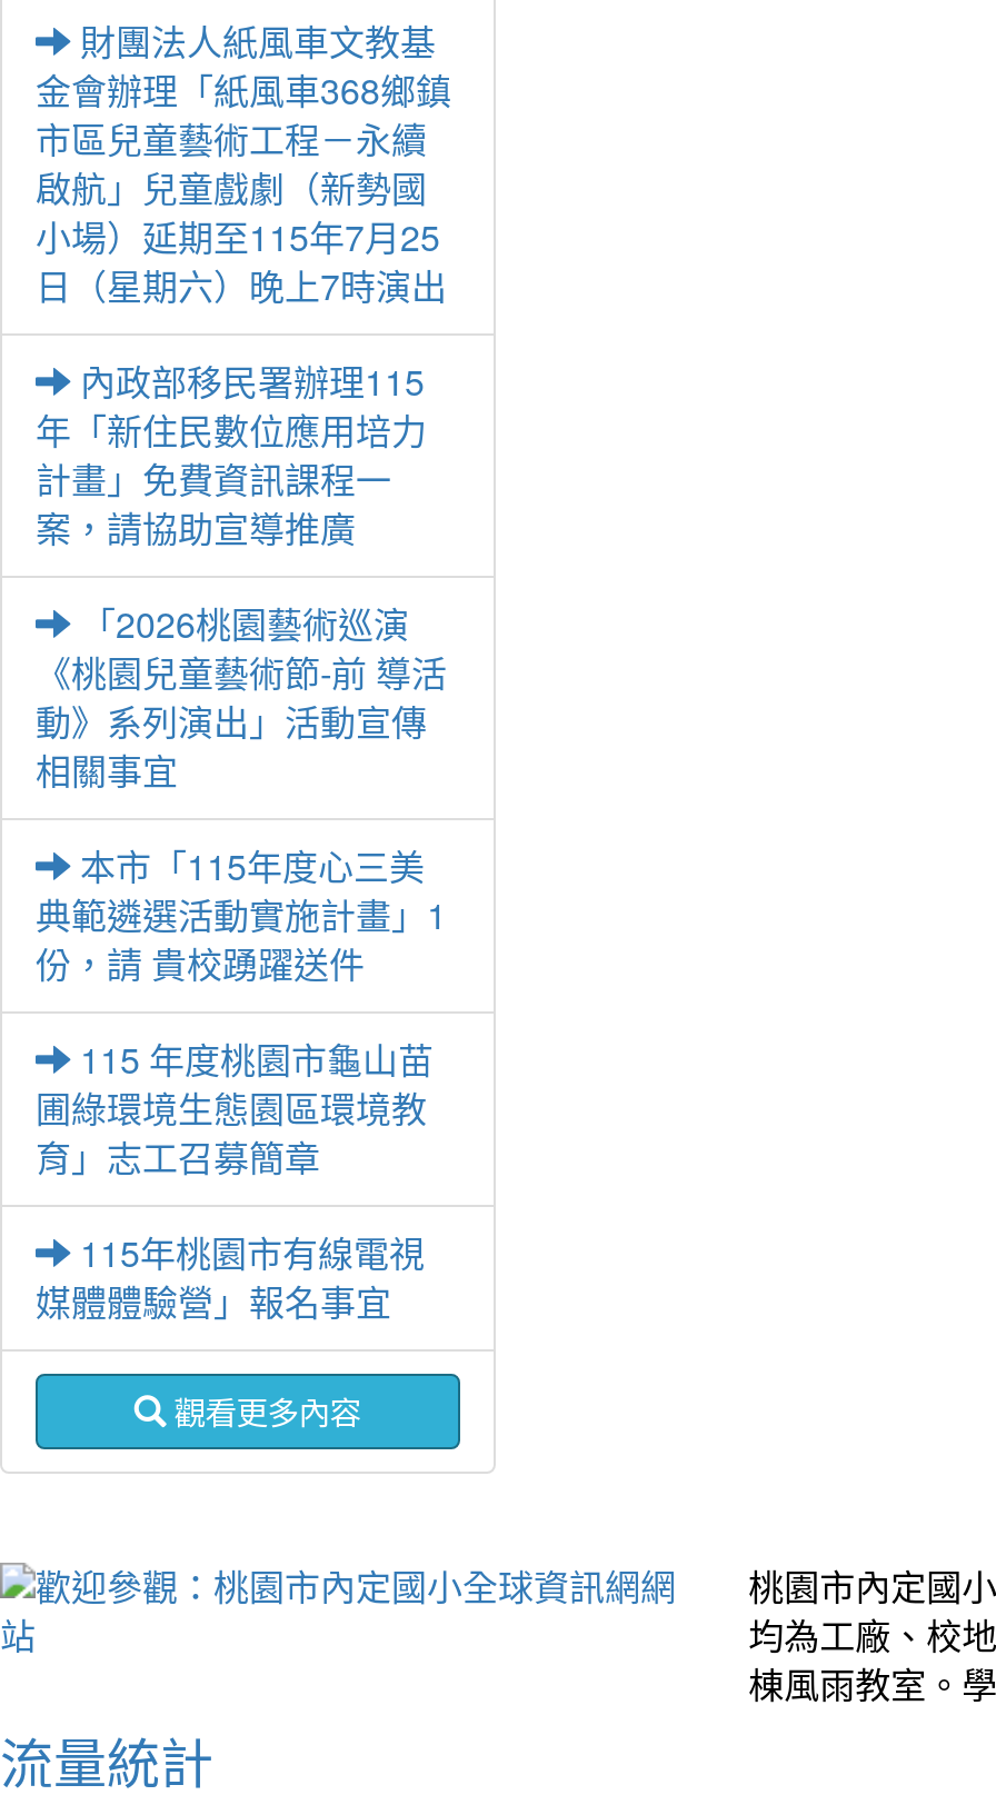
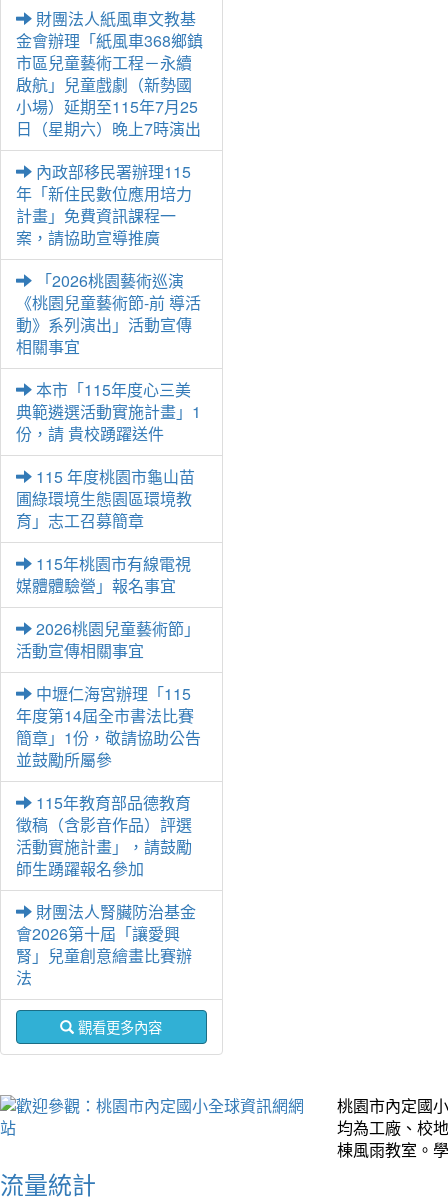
+ 2026桃園兒童藝術節」
+ 活動宣傳相關事宜
+ 中壢仁海宮辦理「115
+ 年度第14屆全市書法比賽
+ 簡章」1份，敬請協助公告
+ 並鼓勵所屬參
+ 115年教育部品德教育
+ 徵稿（含影音作品）評選
+ 活動實施計畫」，請鼓勵
+ 師生踴躍報名參加
+ 財團法人腎臟防治基金
+ 會2026第十屆「讓愛興
+ 腎」兒童創意繪畫比賽辦
+ 法
